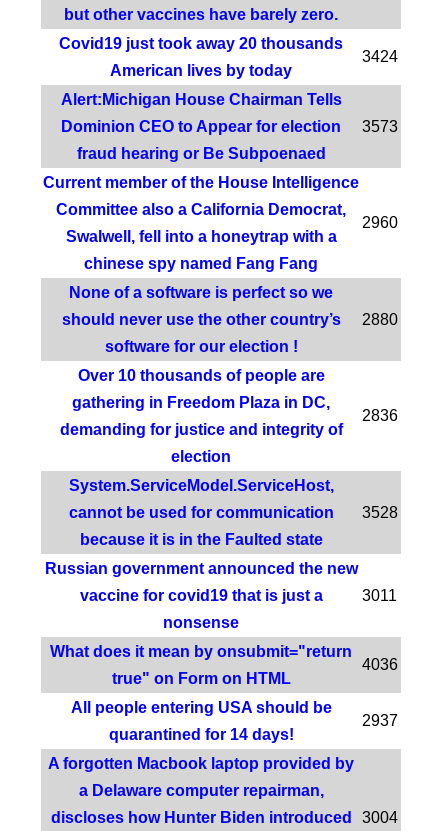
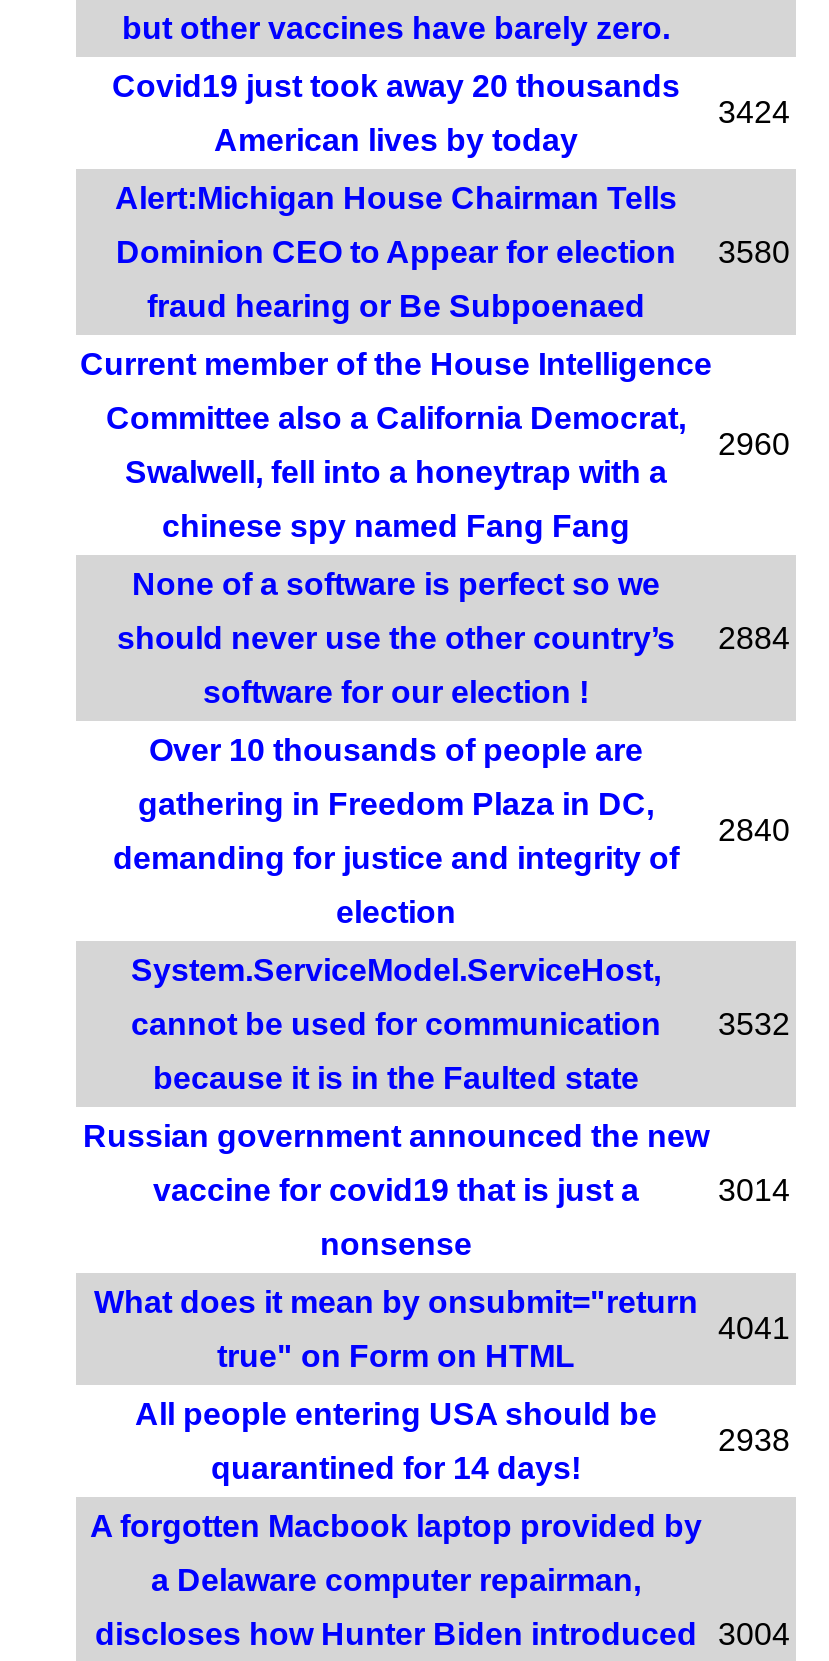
- Dominion CEO to Appear for election 3573
+ Dominion CEO to Appear for election 3580

- should never use the other country’s 2880
+ should never use the other country’s 2884

- 2836
+ 2840

- cannot be used for communication 3528
+ cannot be used for communication 3532

- 3011
+ 3014

- 4036
+ 4041

- 2937
+ 2938
